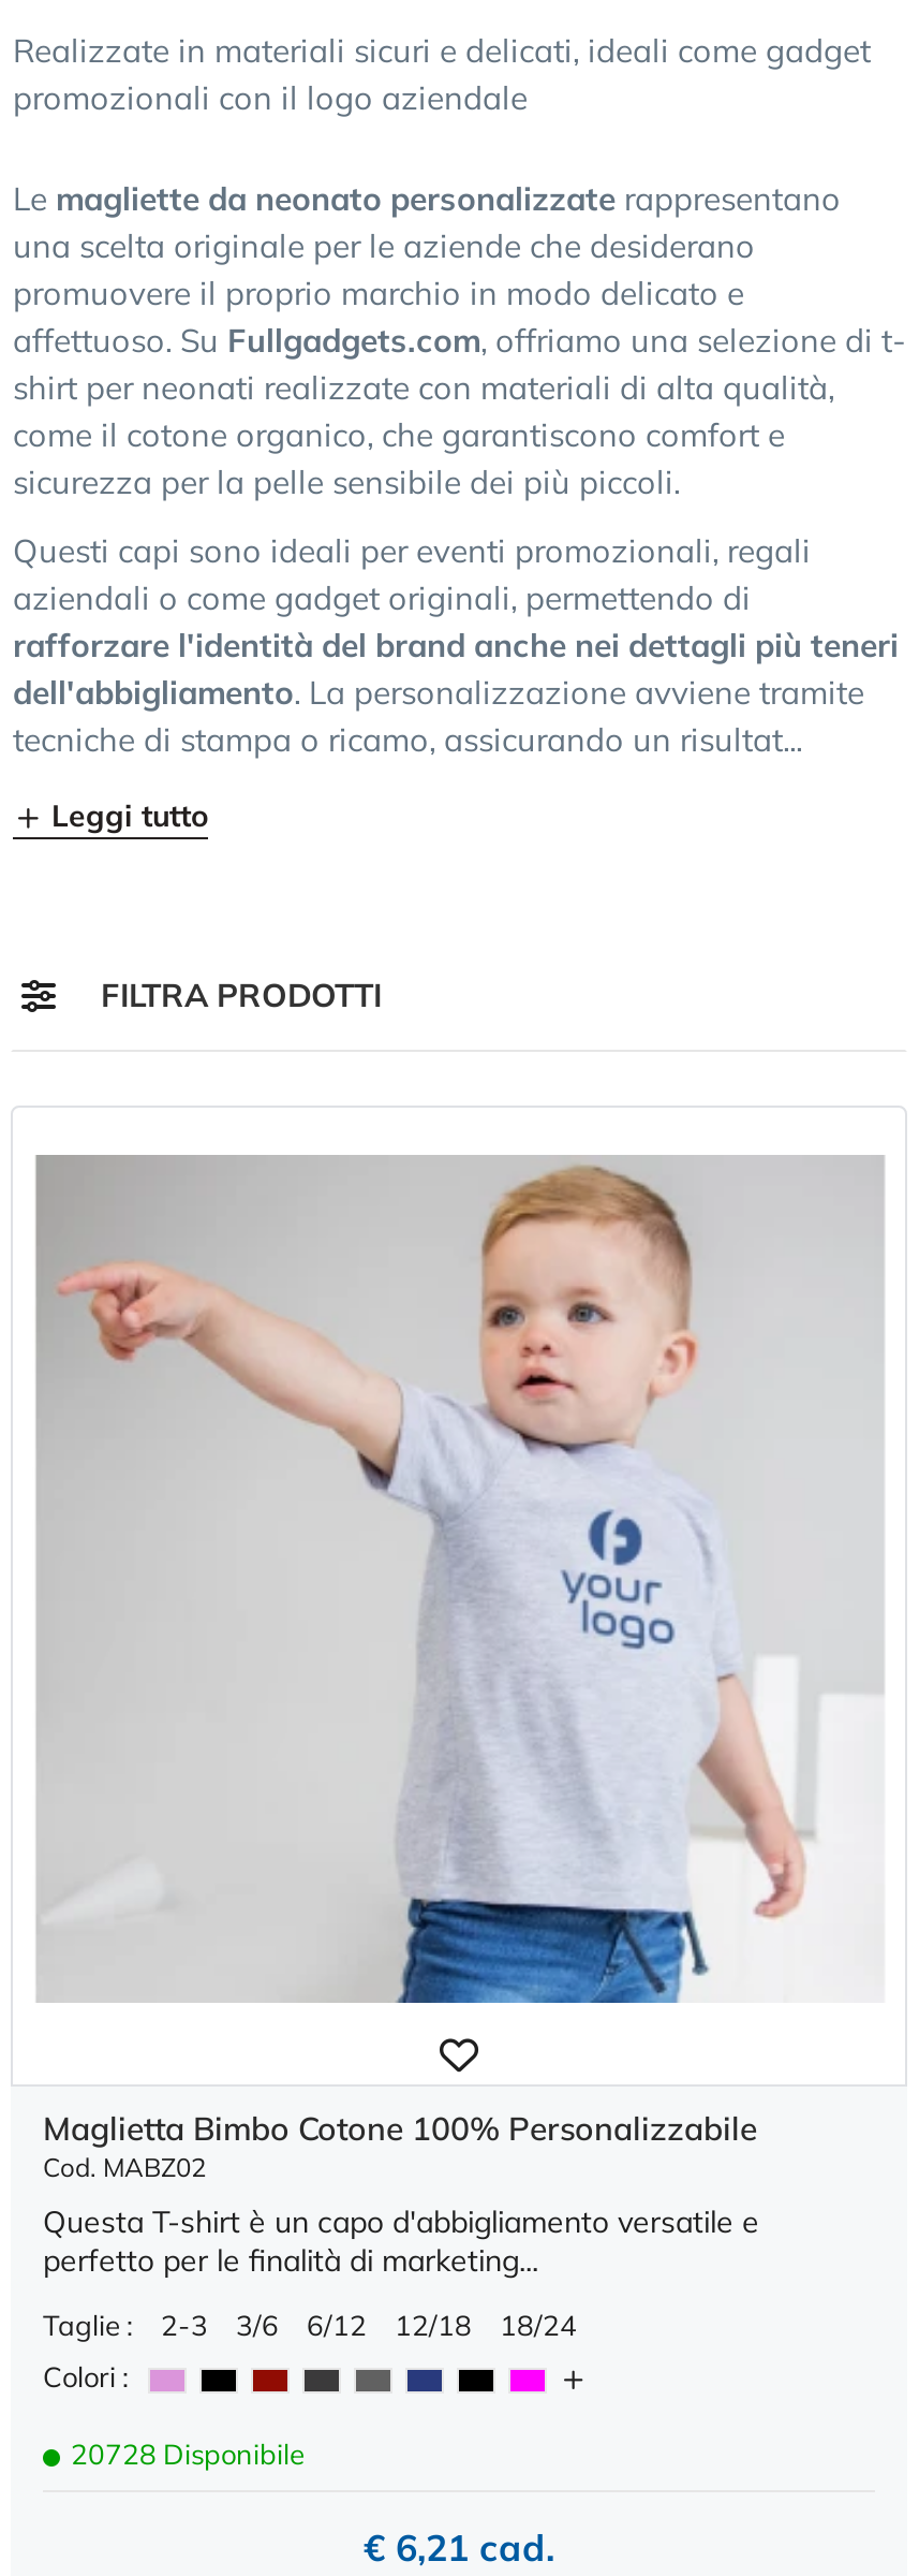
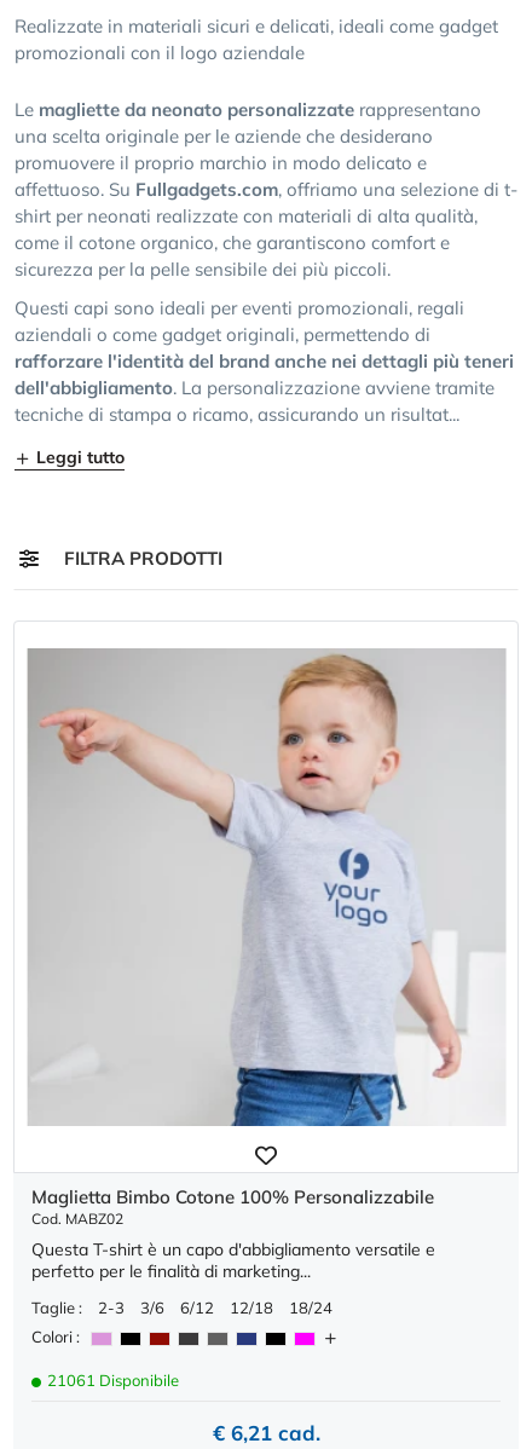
- 20728 Disponibile
+ 21061 Disponibile
